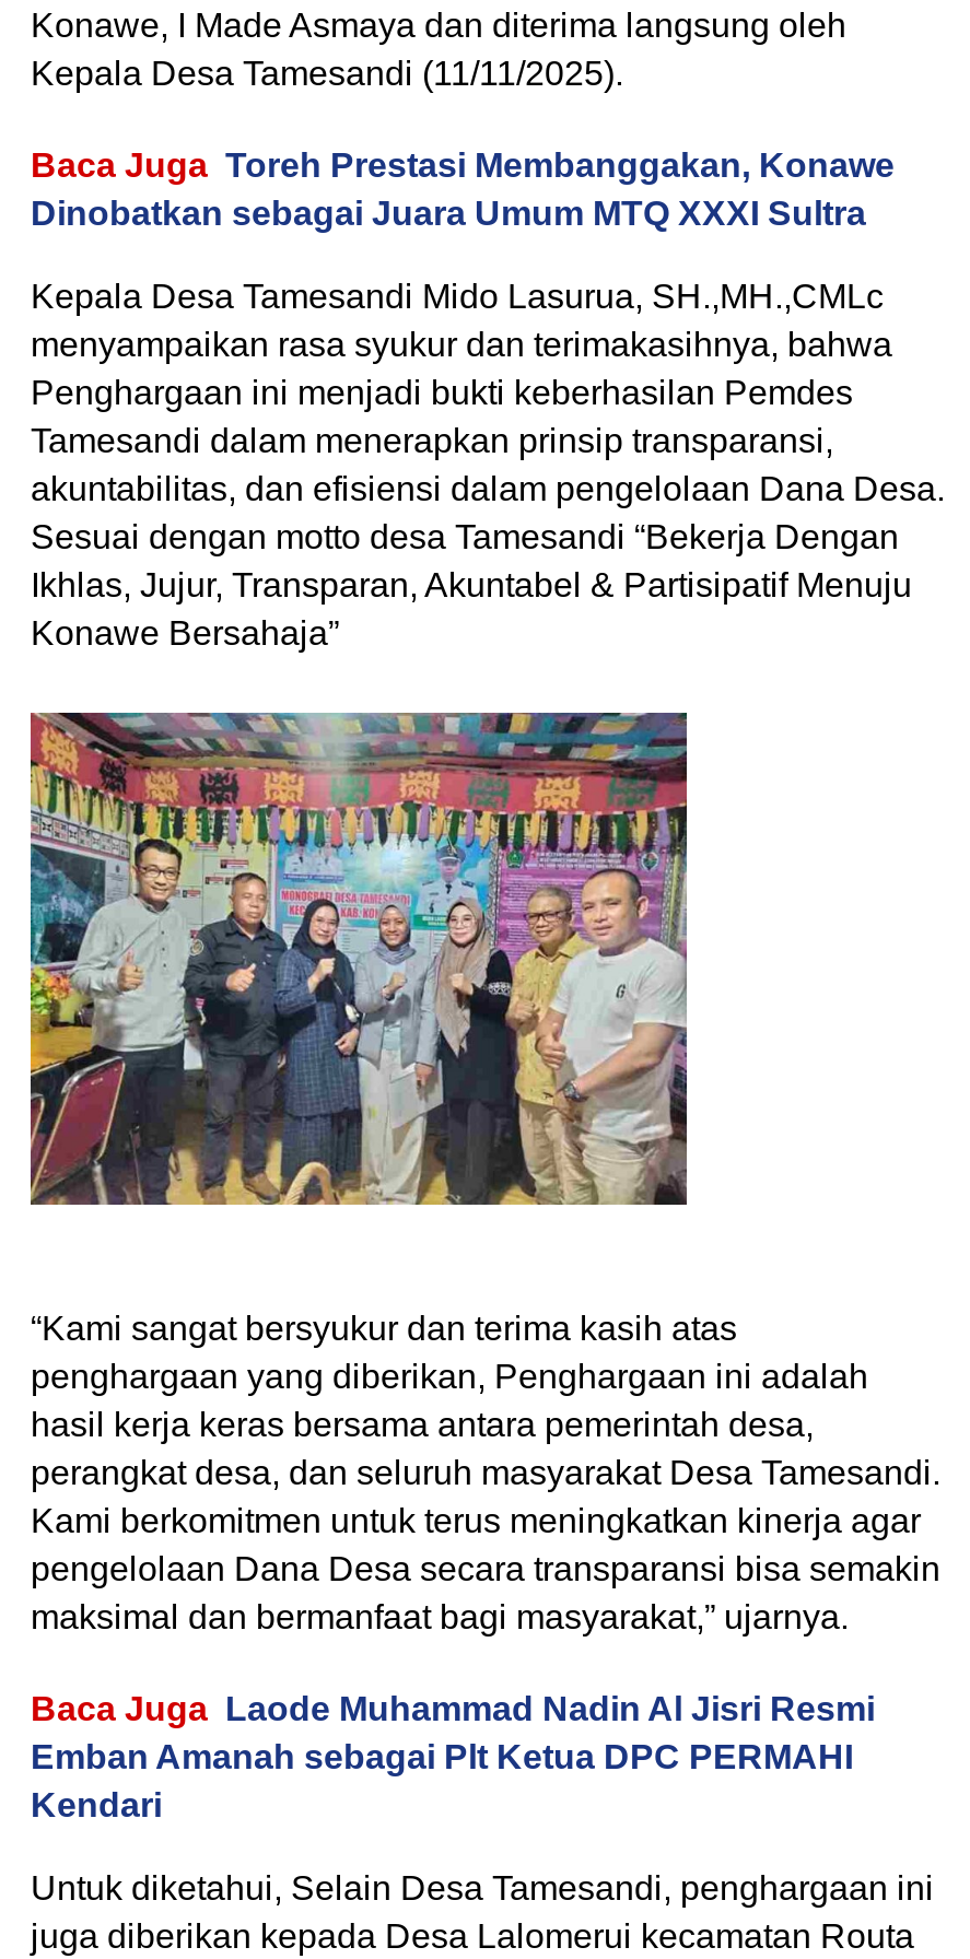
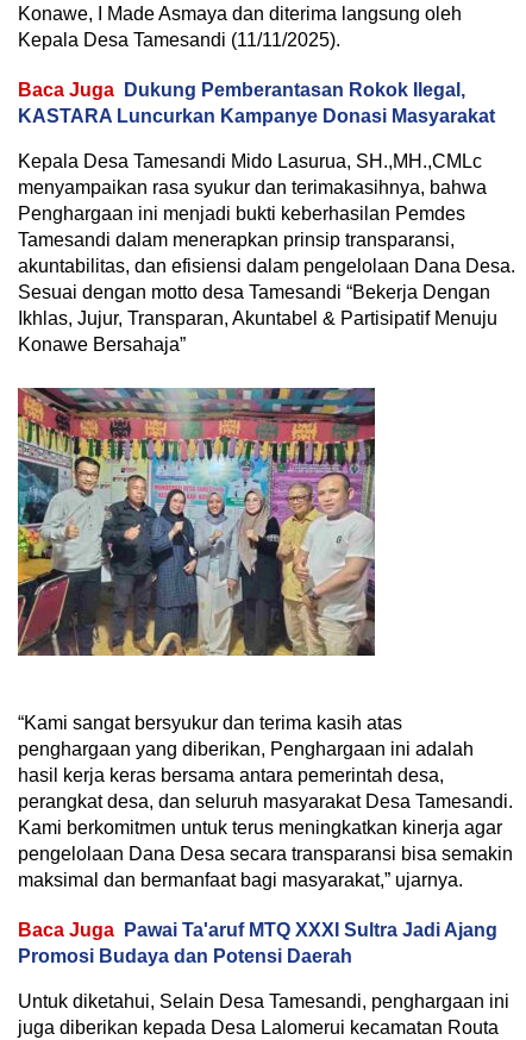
- Baca Juga Toreh Prestasi Membanggakan, Konawe
- Dinobatkan sebagai Juara Umum MTQ XXXI Sultra
+ Baca Juga Dukung Pemberantasan Rokok Ilegal,
+ KASTARA Luncurkan Kampanye Donasi Masyarakat

- Baca Juga Laode Muhammad Nadin Al Jisri Resmi
- Emban Amanah sebagai Plt Ketua DPC PERMAHI
- Kendari
+ Baca Juga Pawai Ta'aruf MTQ XXXI Sultra Jadi Ajang
+ Promosi Budaya dan Potensi Daerah
